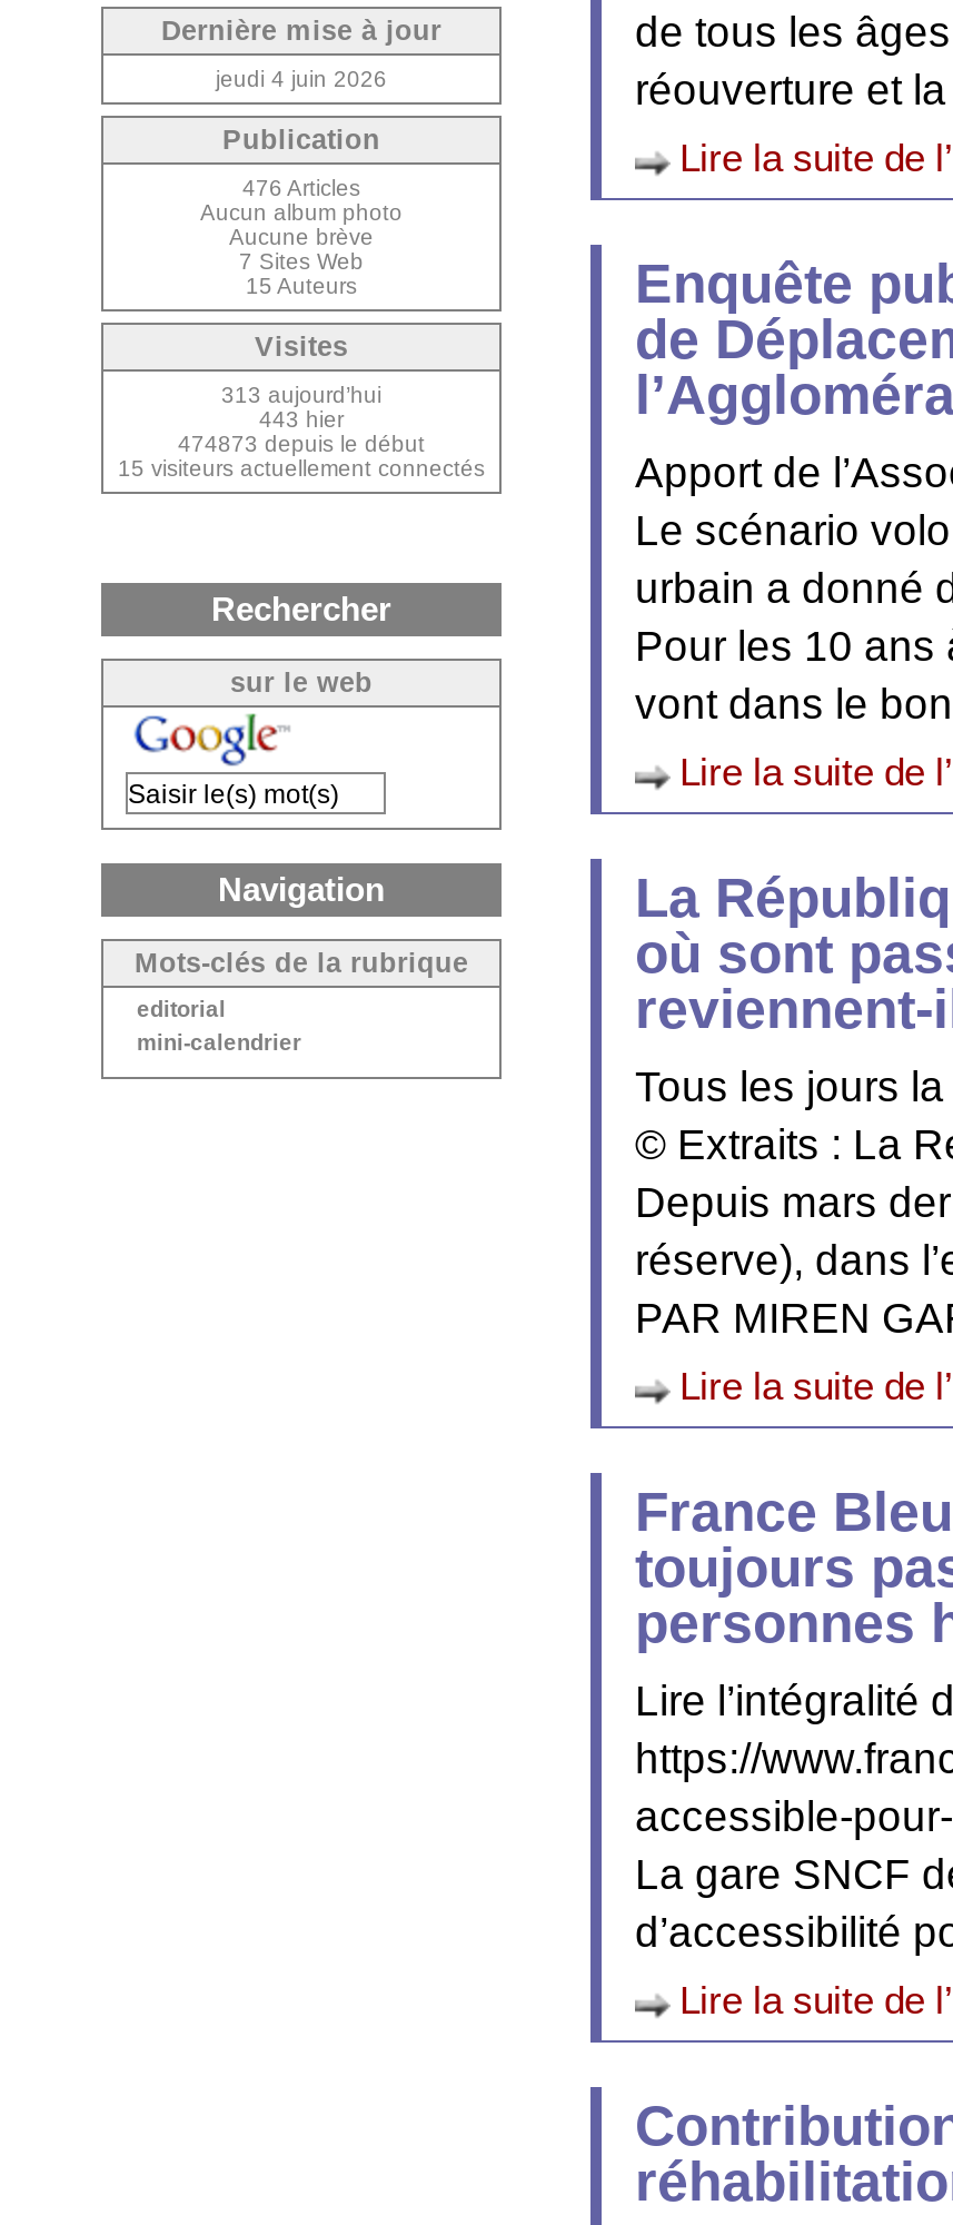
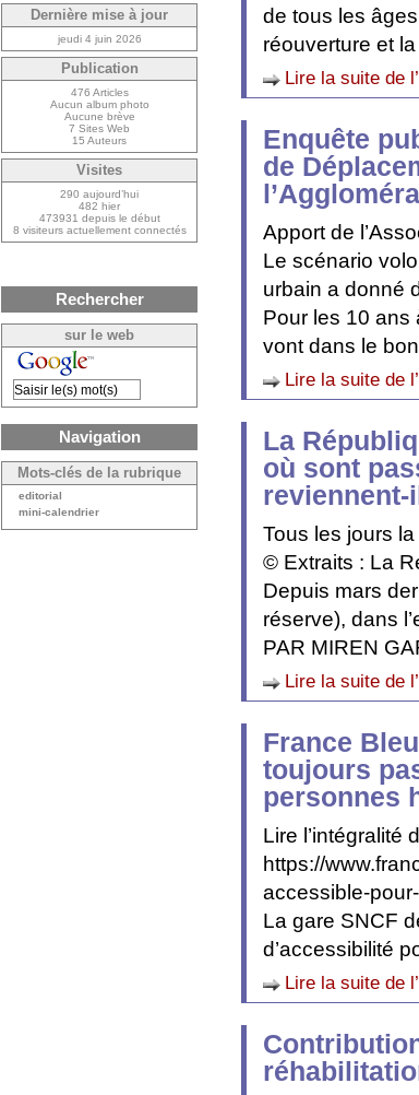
- 313 aujourd’hui
+ 290 aujourd’hui

- 443 hier
+ 482 hier

- 474873 depuis le début
+ 473931 depuis le début

- 15 visiteurs actuellement connectés
+ 8 visiteurs actuellement connectés
